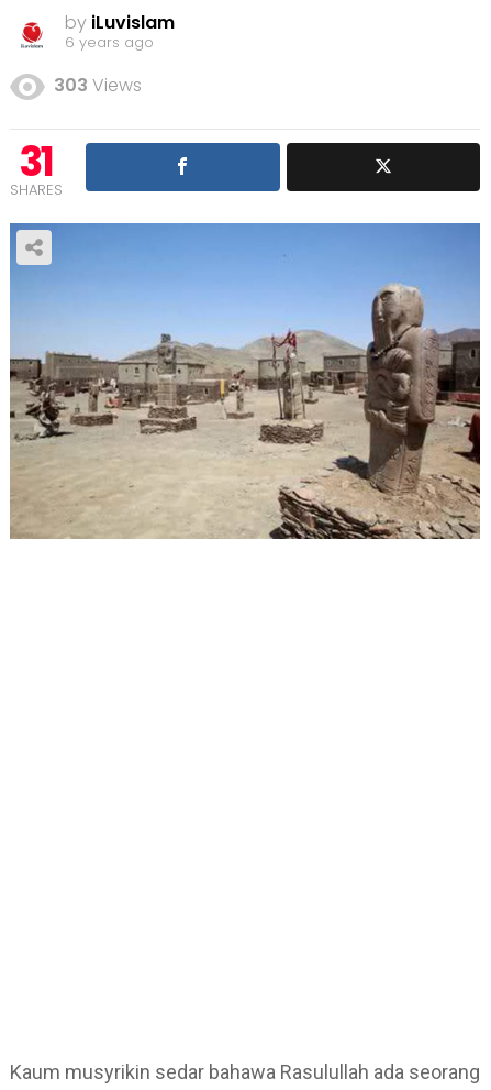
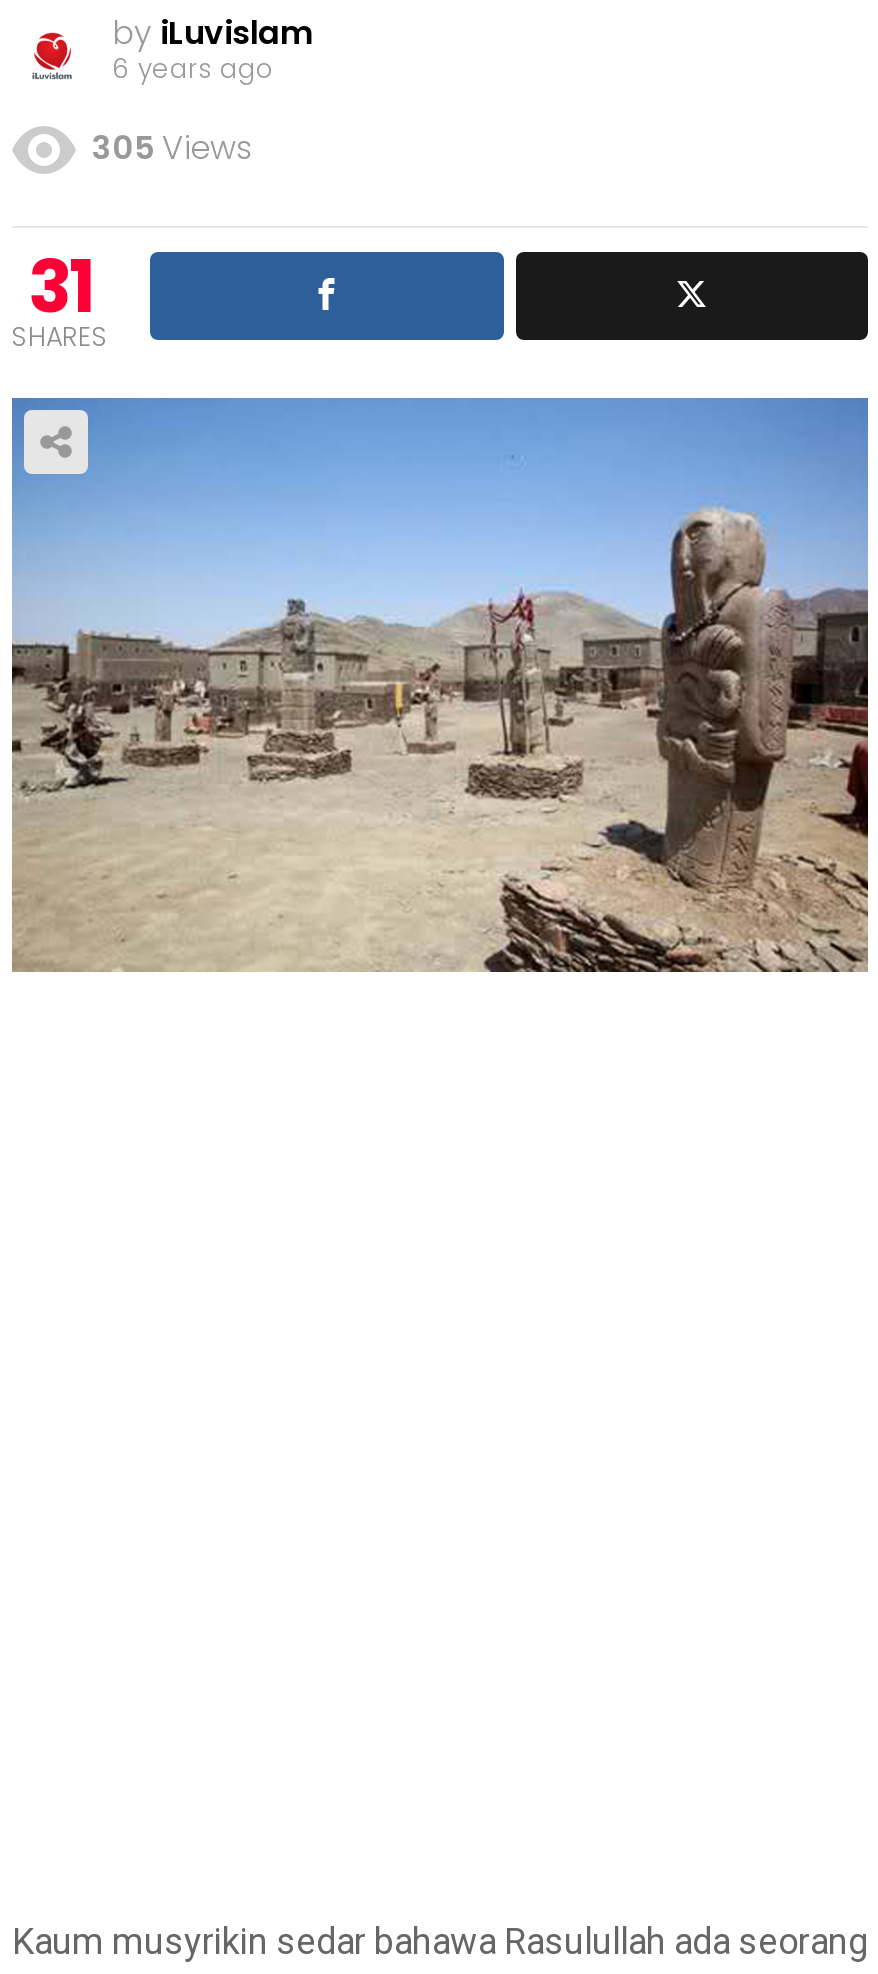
- 303 Views
+ 305 Views
